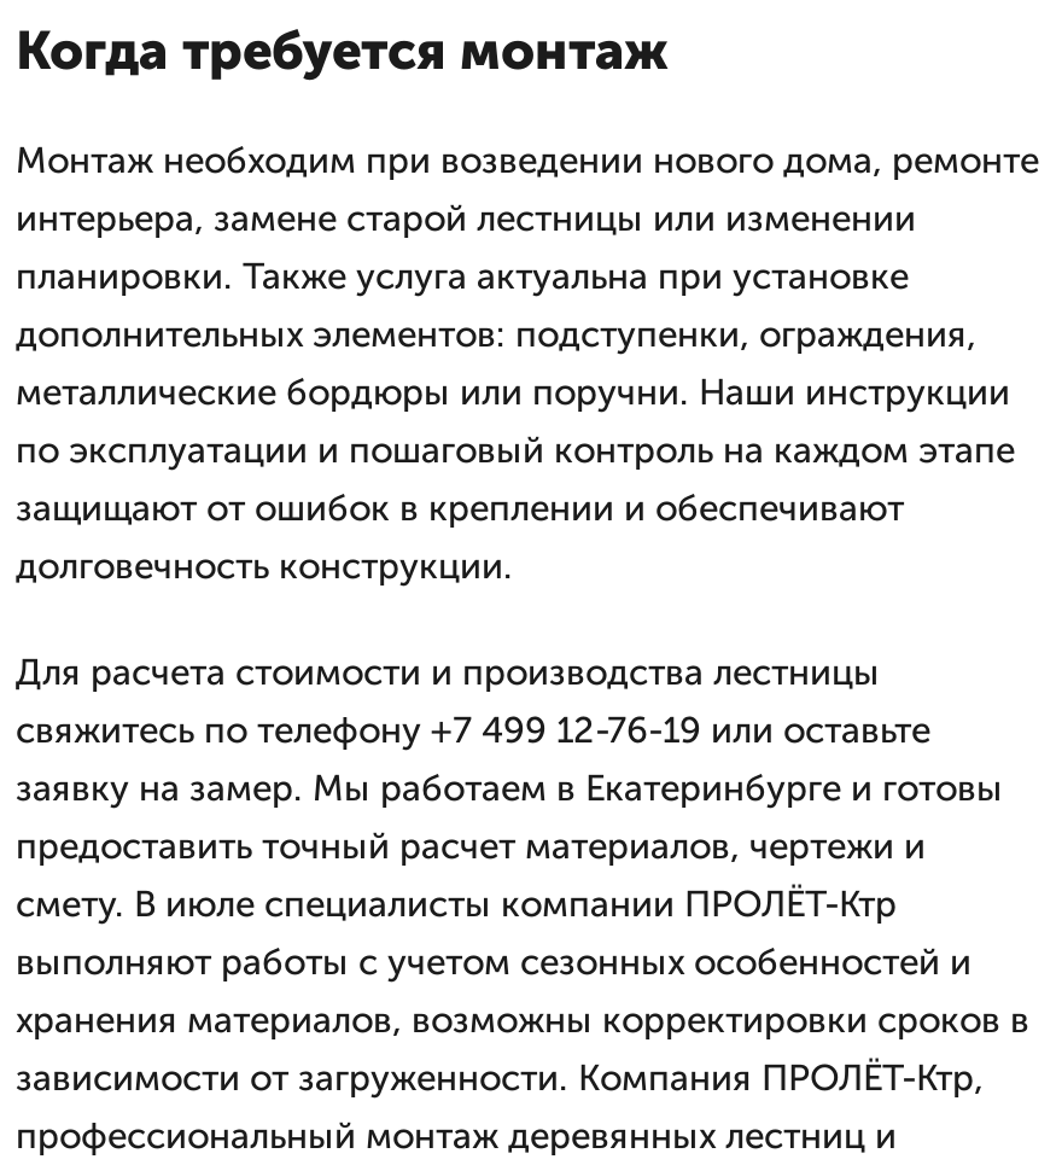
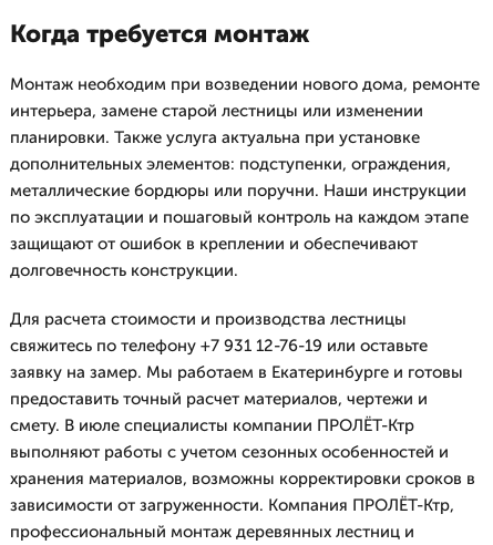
- свяжитесь по телефону +7 499 12-76-19 или оставьте
+ свяжитесь по телефону +7 931 12-76-19 или оставьте
